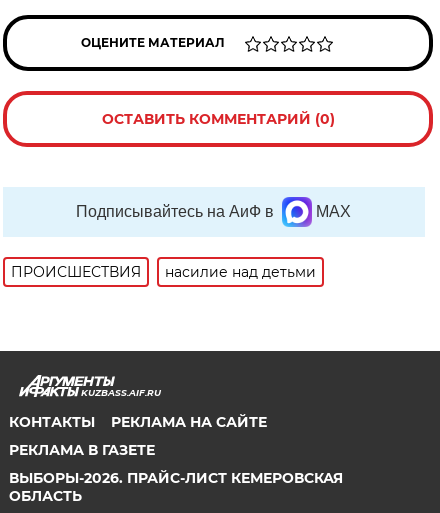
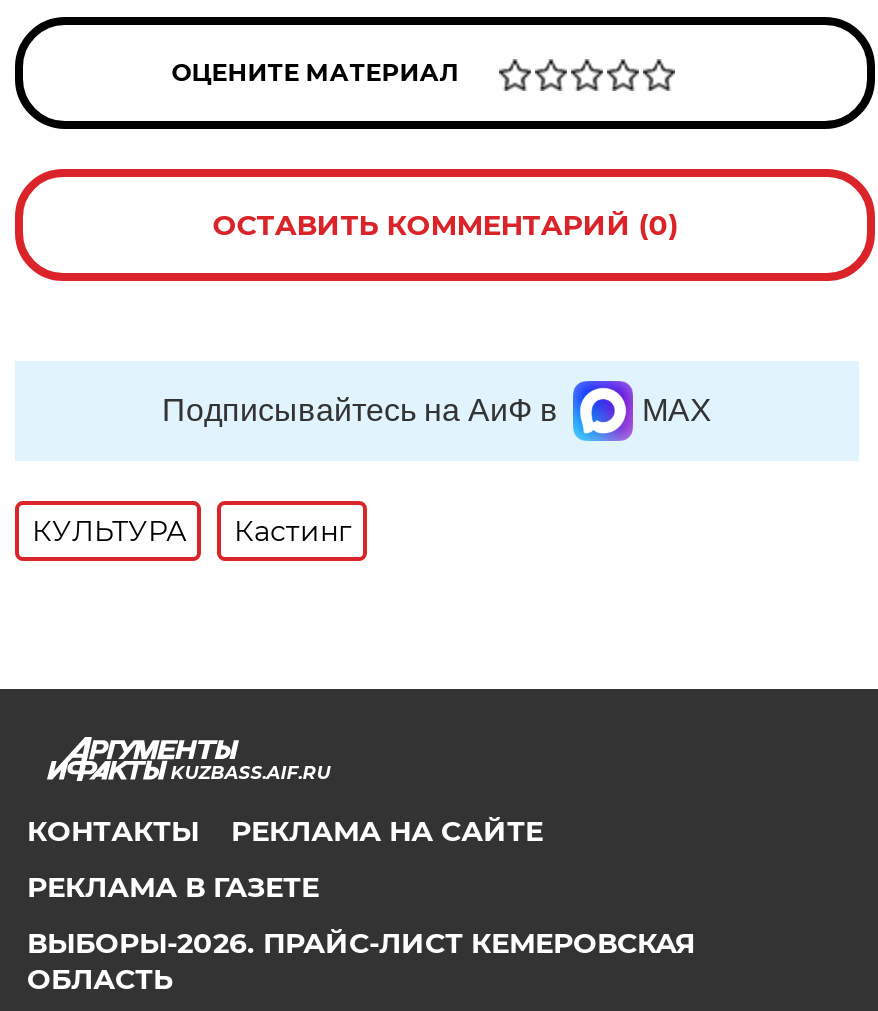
- ПРОИСШЕСТВИЯ
- насилие над детьми
+ КУЛЬТУРА
+ Кастинг
